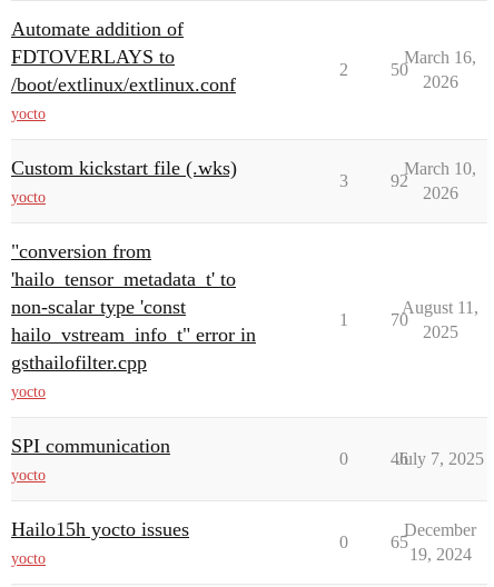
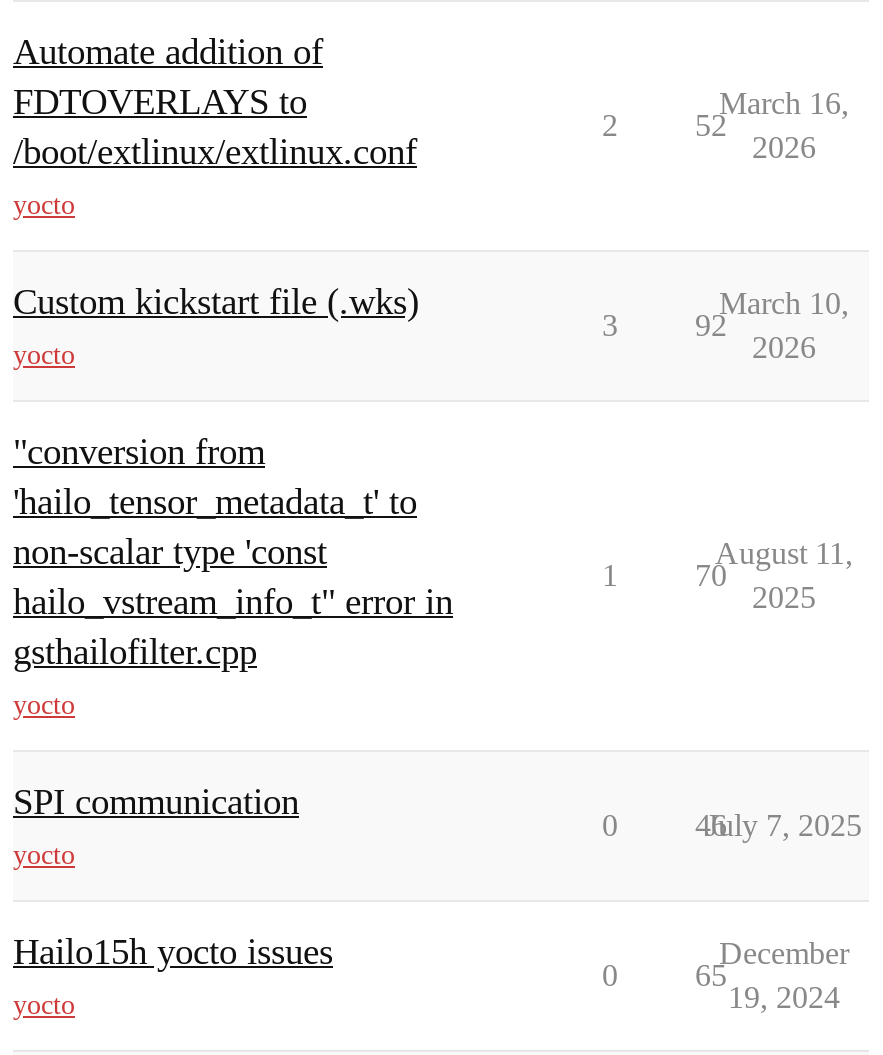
- 50
+ 52
